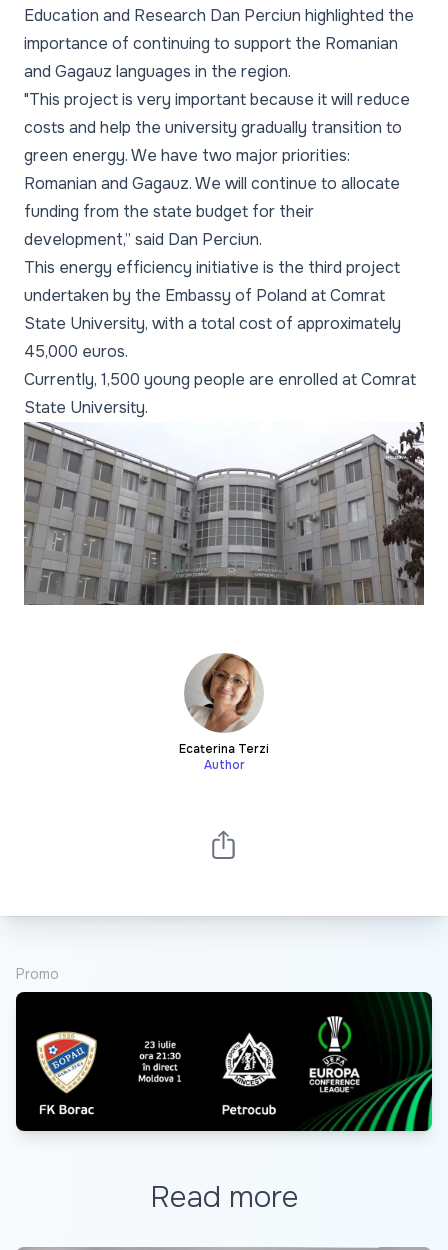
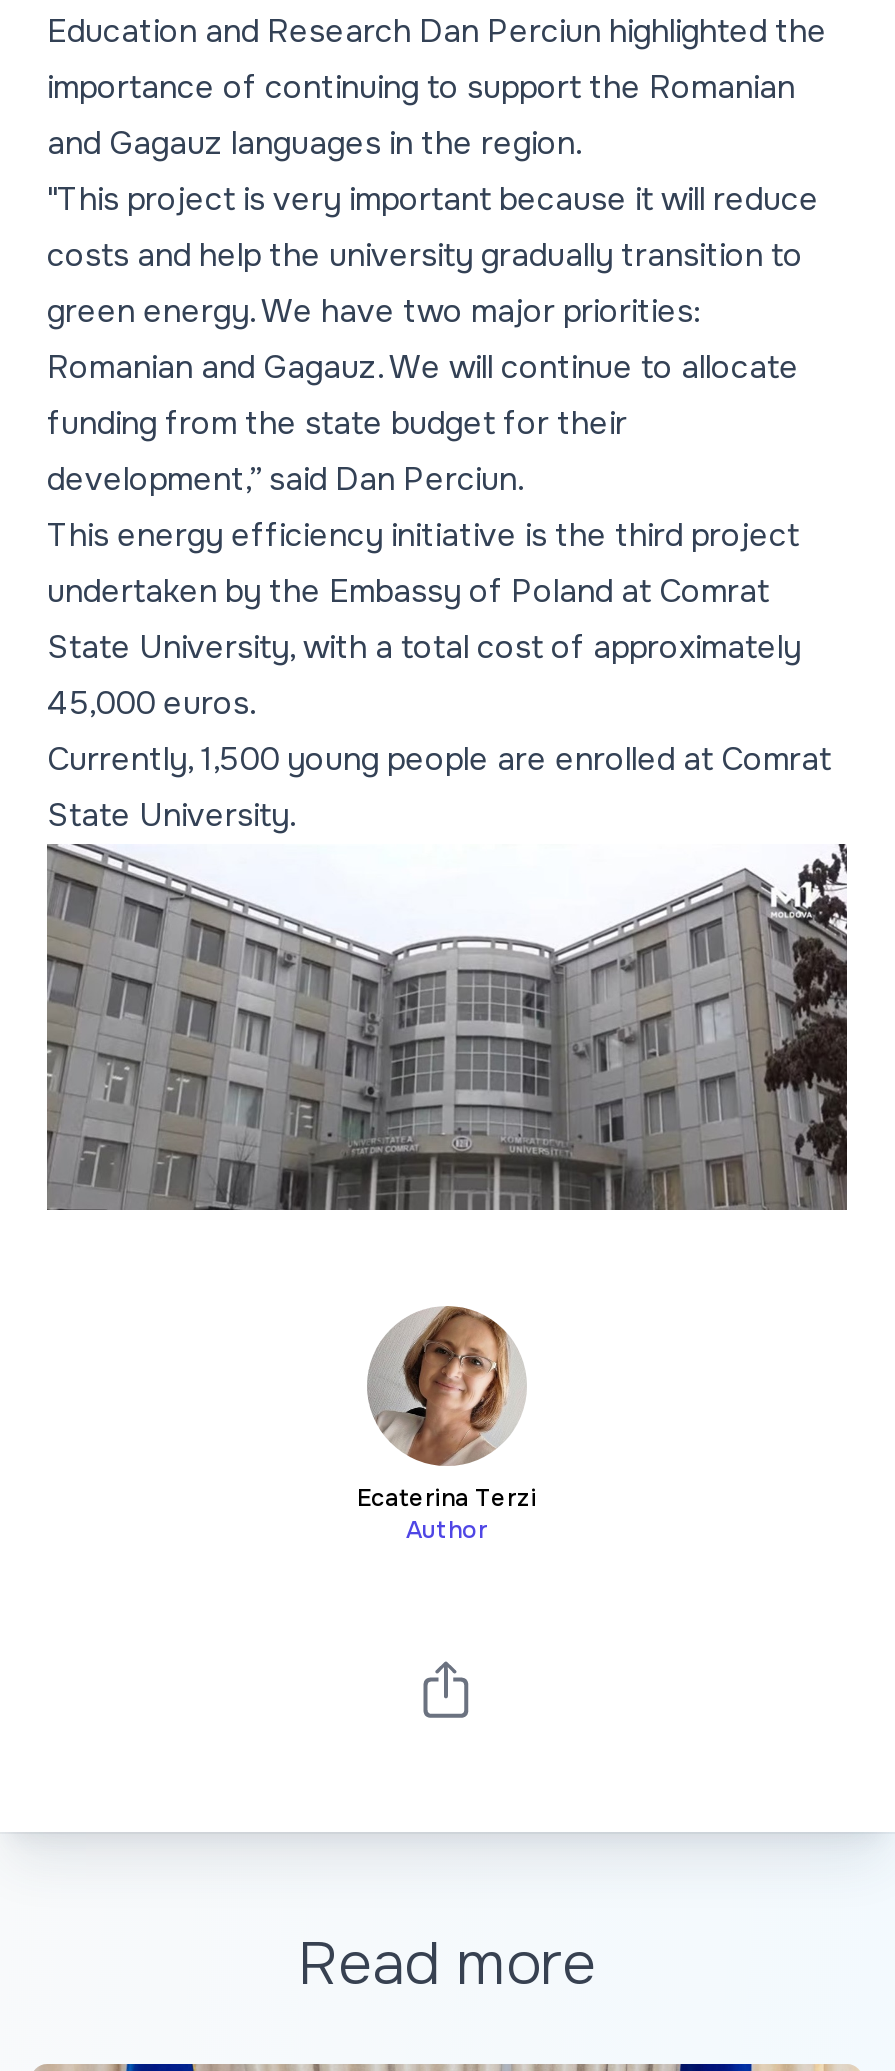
- Promo

- [image]
